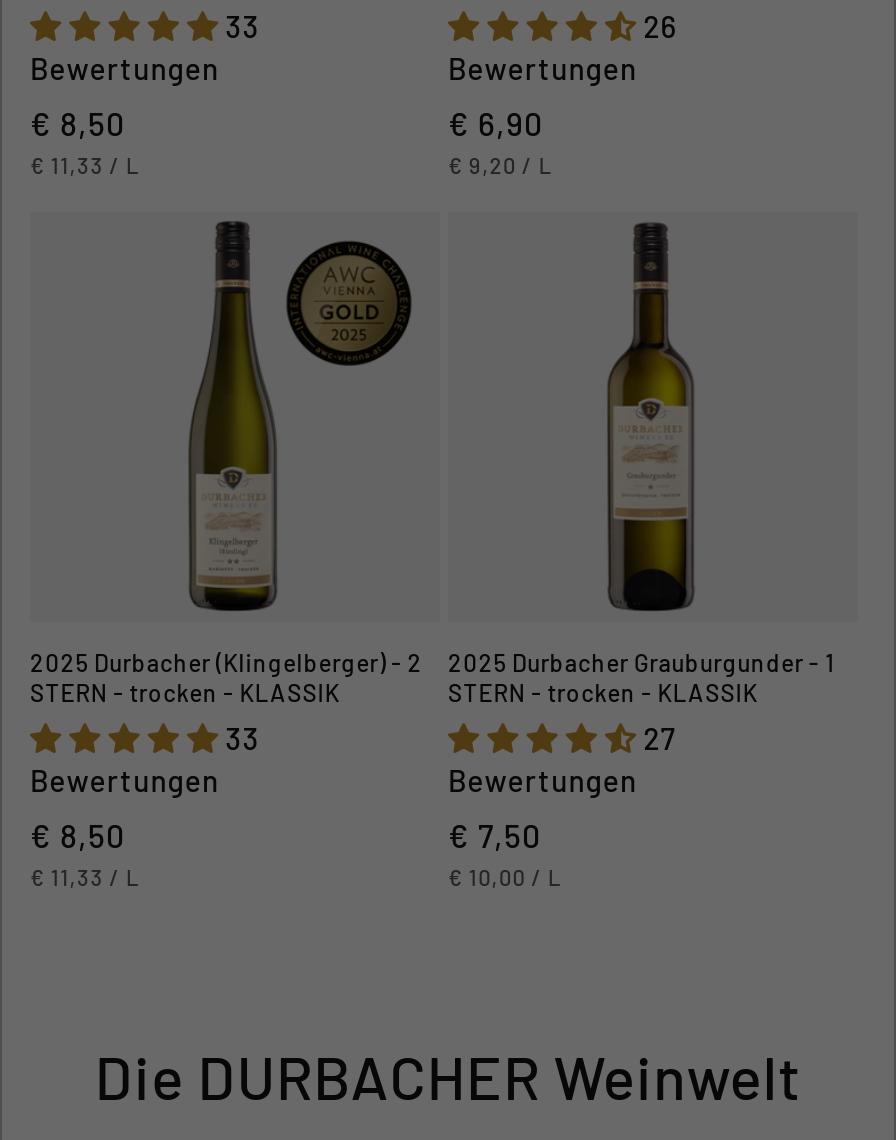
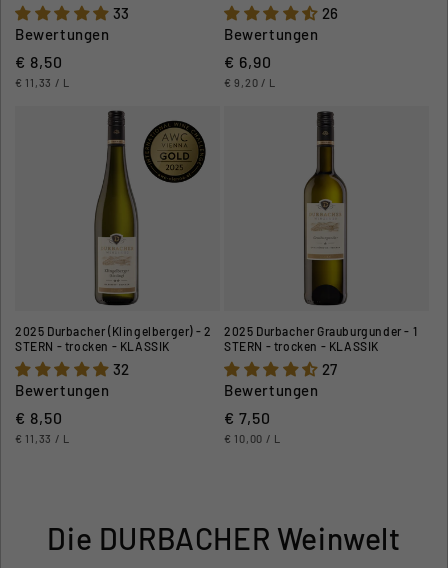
- 33
+ 32
